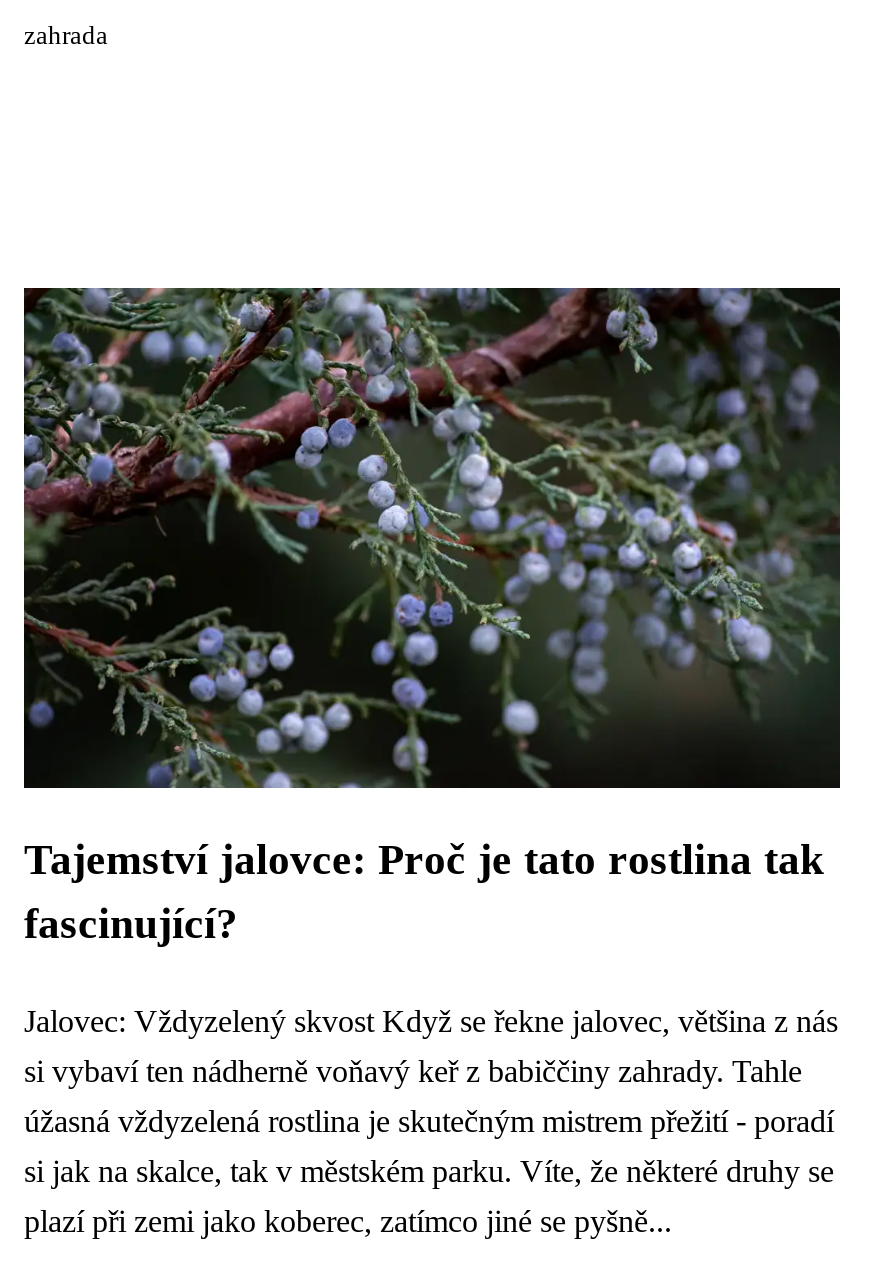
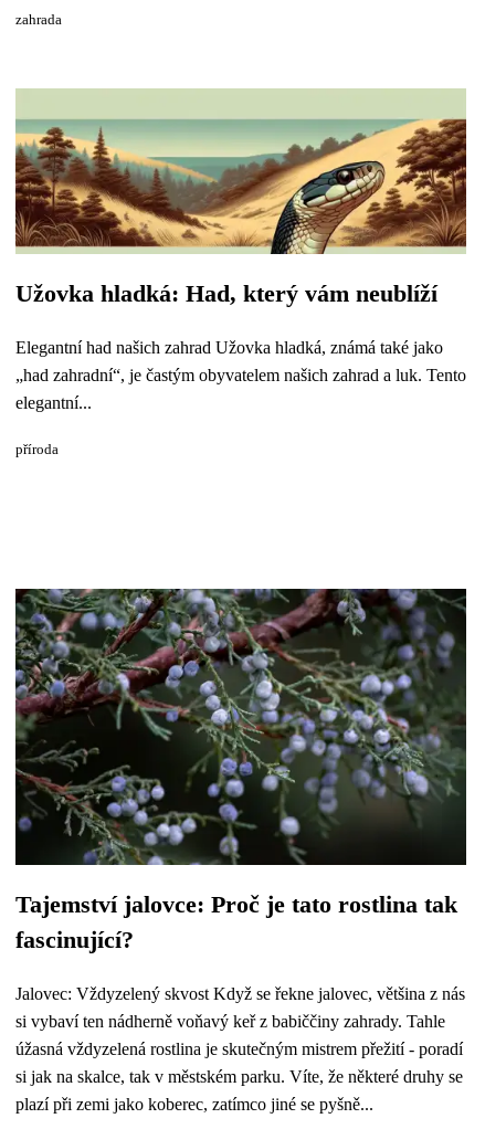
+ [image]
+ Užovka hladká: Had, který vám neublíží
+ Elegantní had našich zahrad Užovka hladká, známá také jako
+ „had zahradní“, je častým obyvatelem našich zahrad a luk. Tento
+ elegantní...
+ příroda
